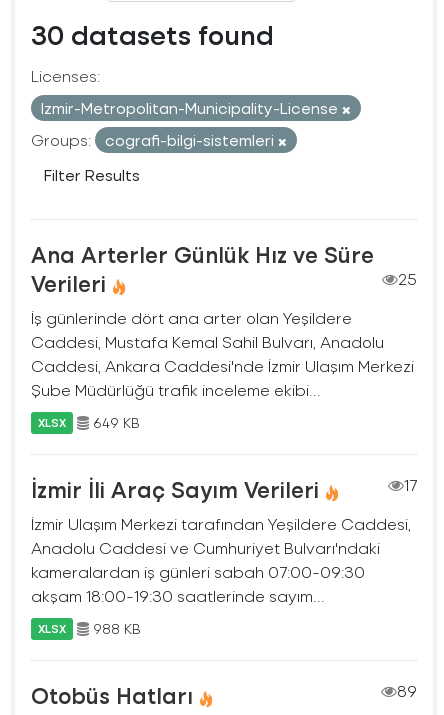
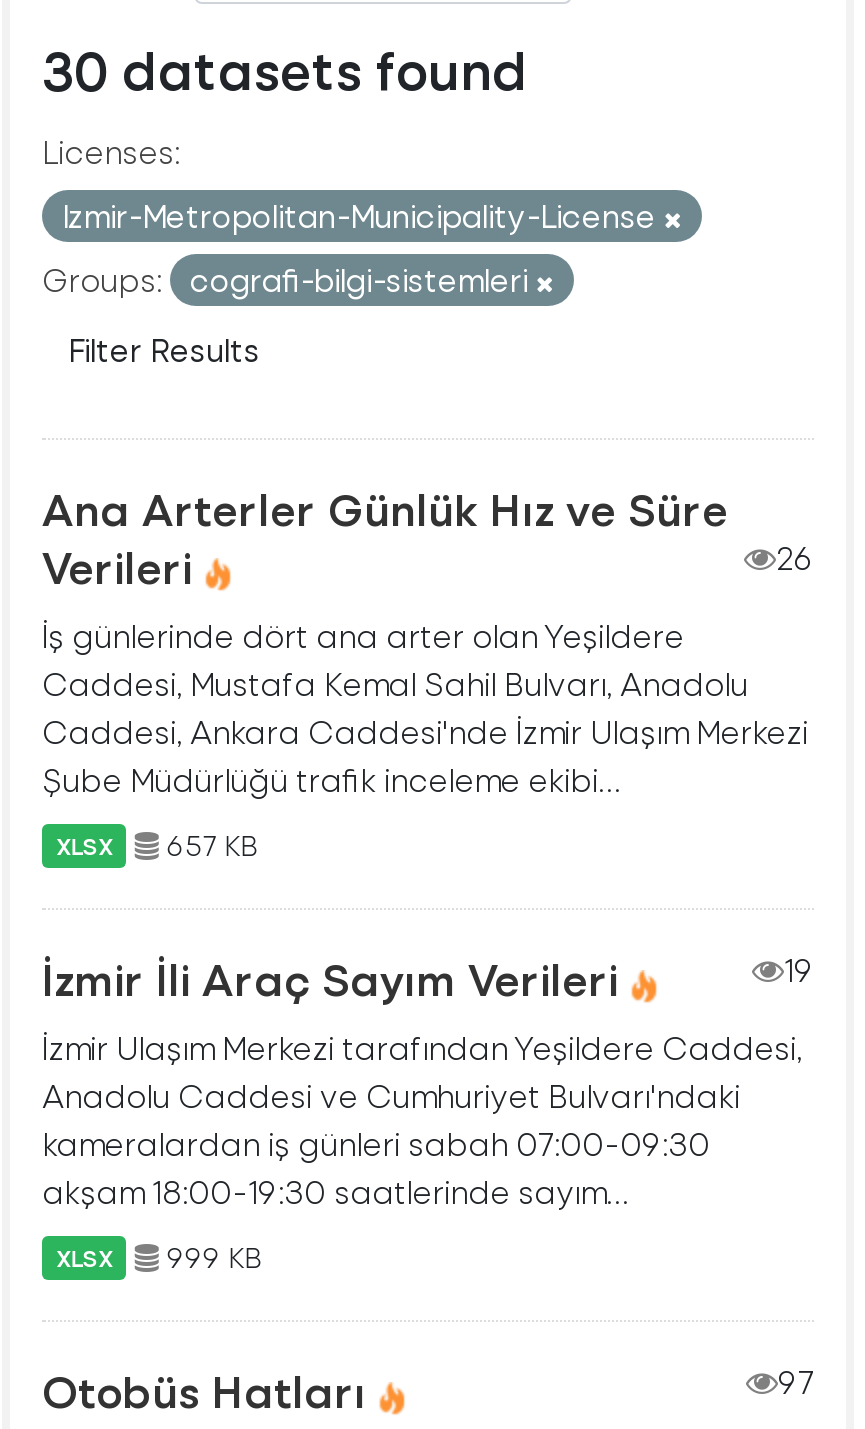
- 25
+ 26

- XLSX 649 KB
+ XLSX 657 KB

- 17
+ 19

- XLSX 988 KB
+ XLSX 999 KB

- 89
+ 97
